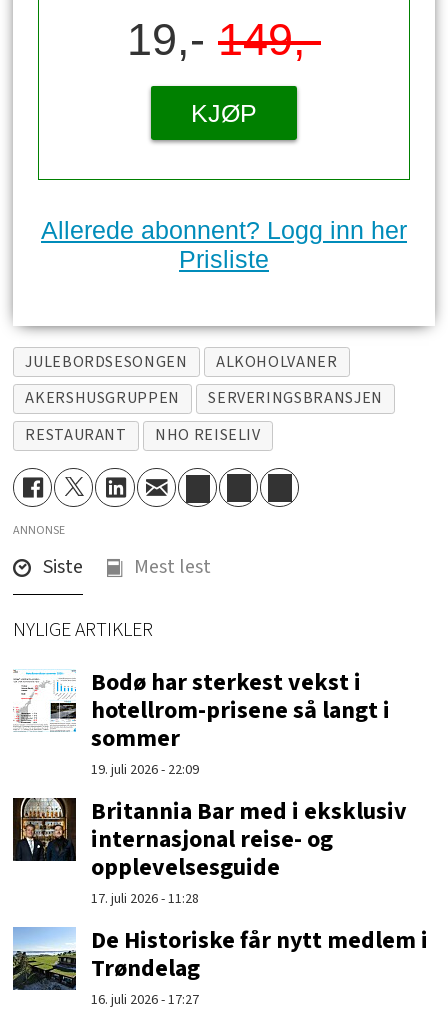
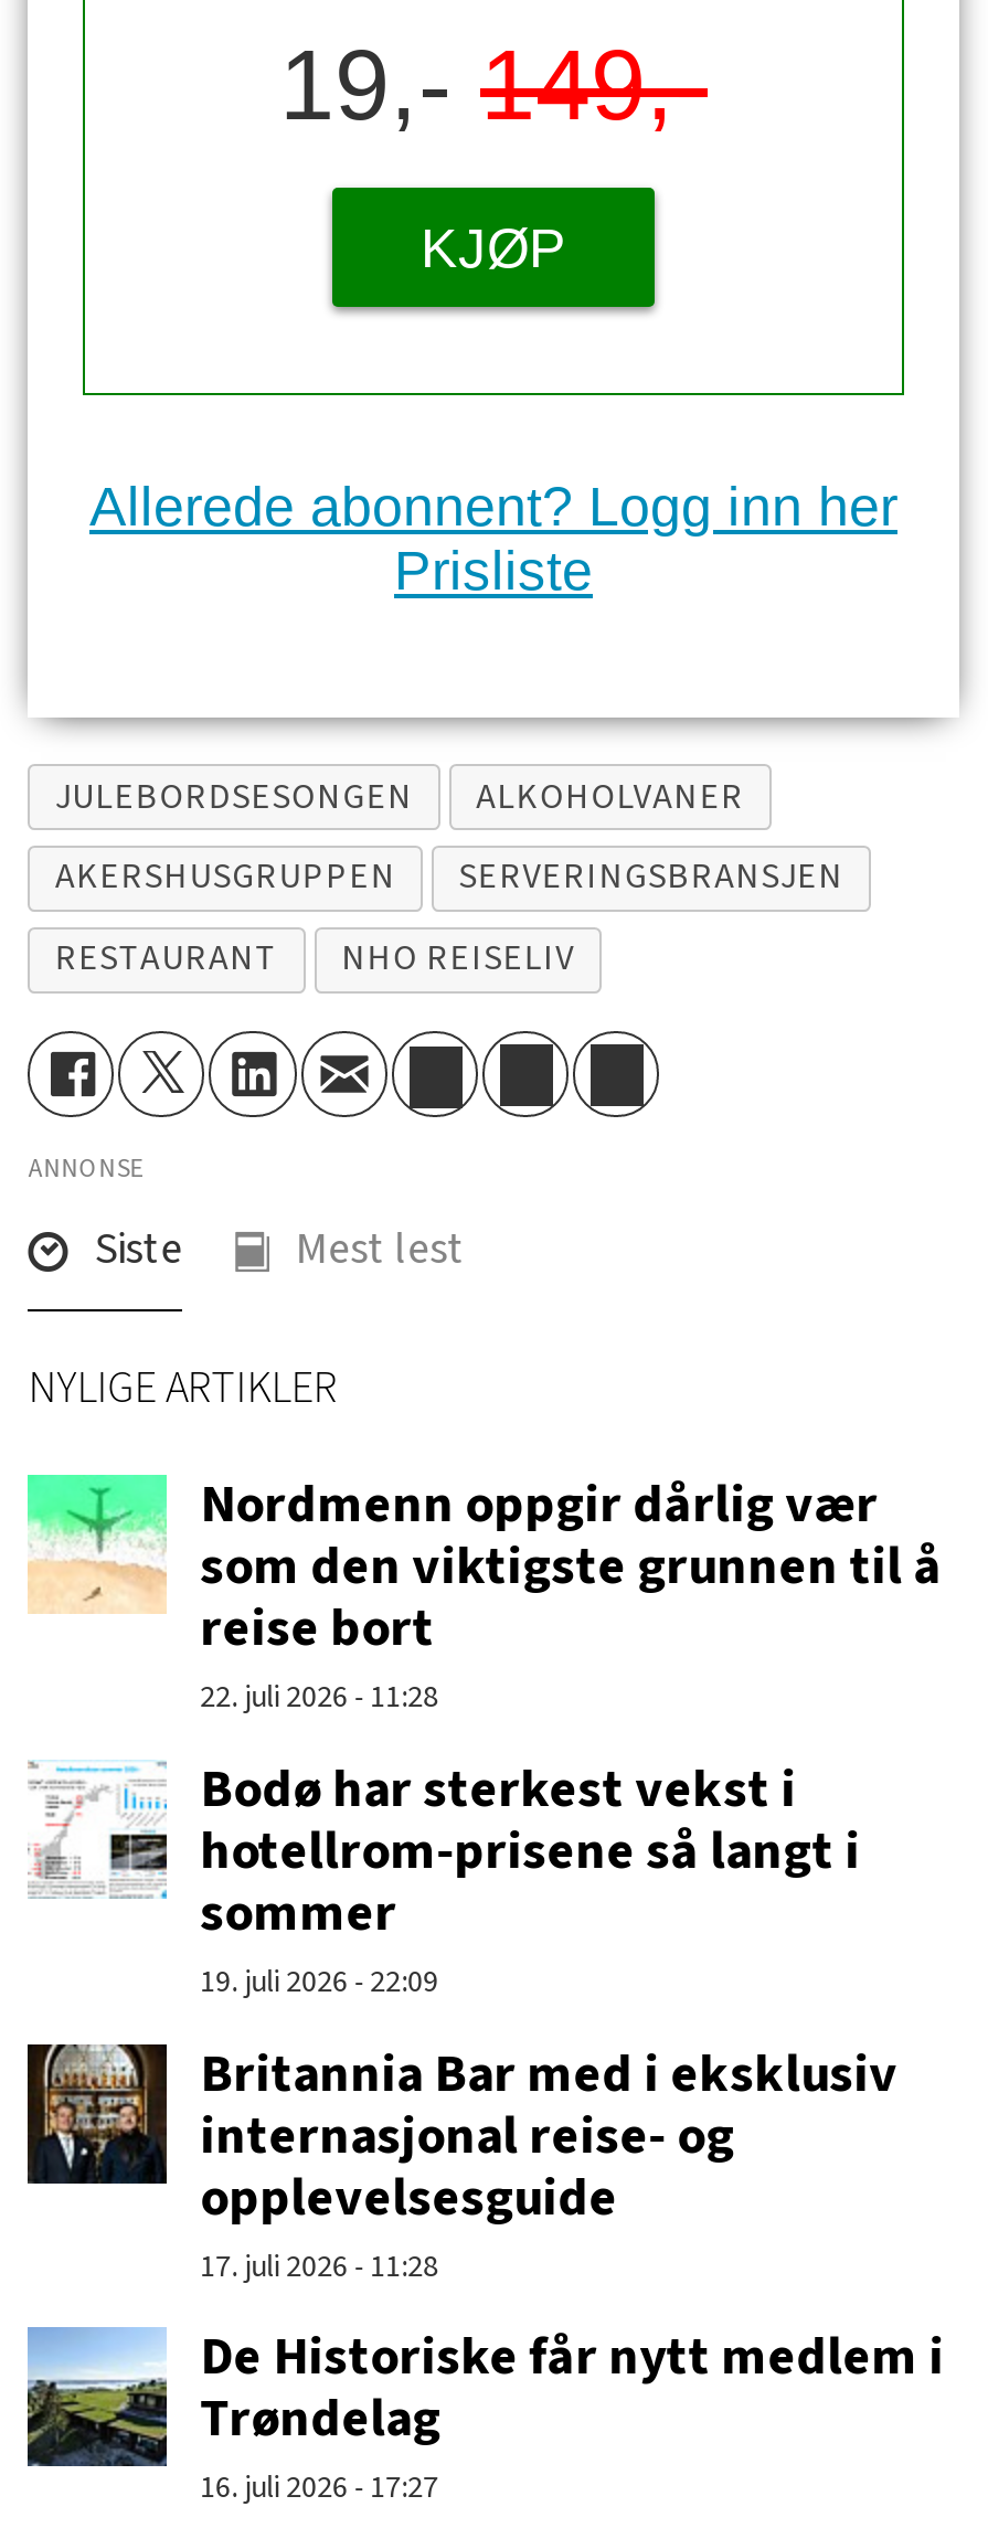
+ [image]
+ Nordmenn oppgir dårlig vær
+ som den viktigste grunnen til å
+ reise bort
+ 22. juli 2026 - 11:28
